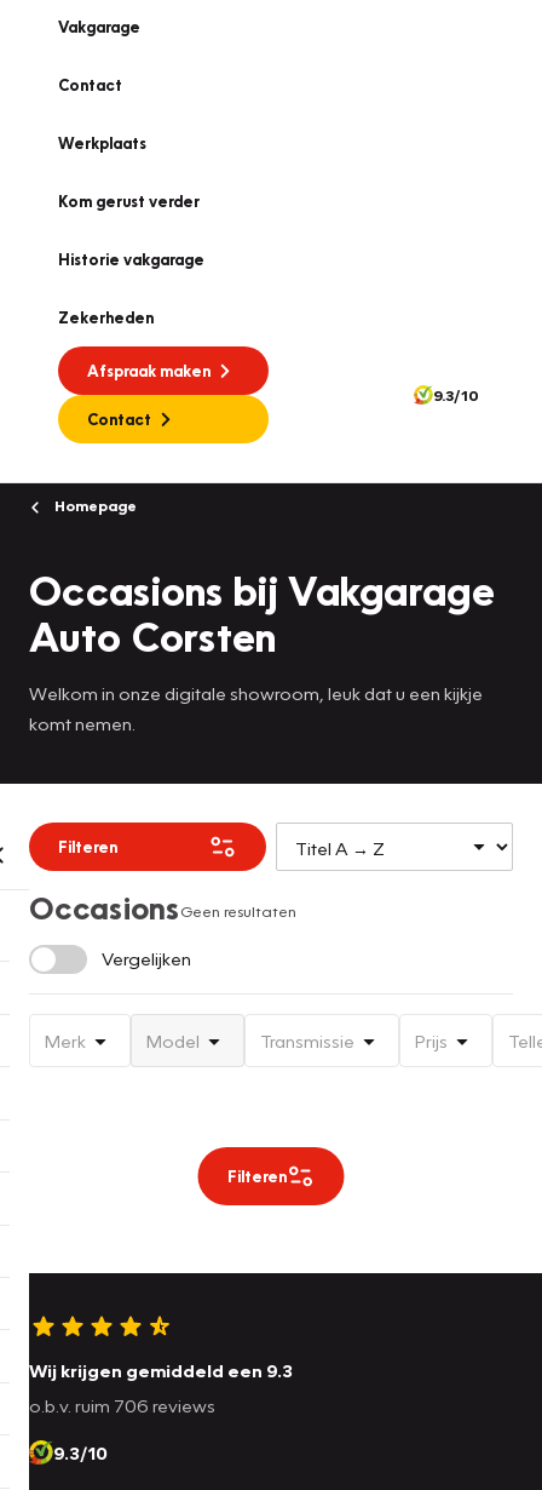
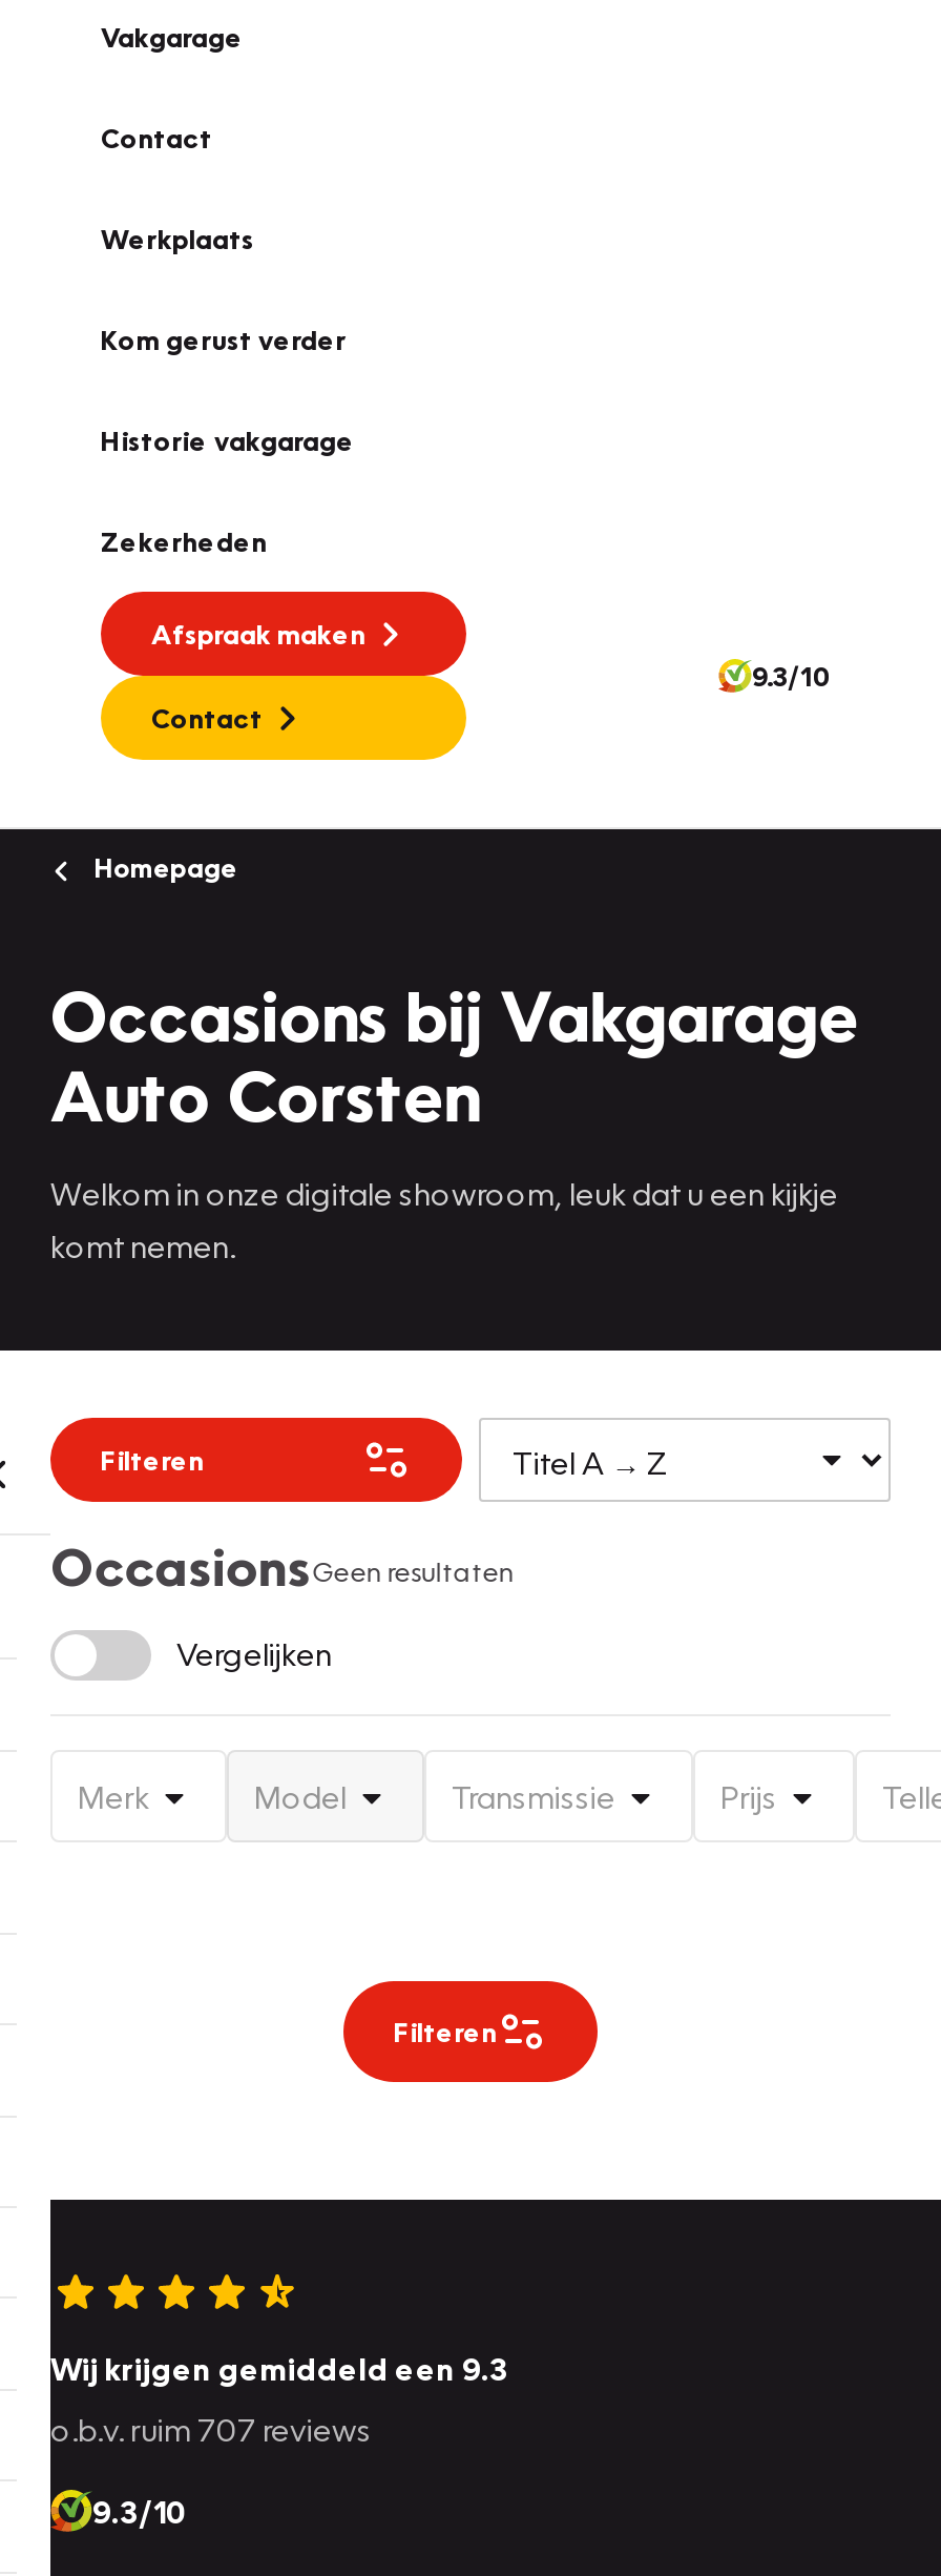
- o.b.v. ruim 706 reviews
+ o.b.v. ruim 707 reviews
